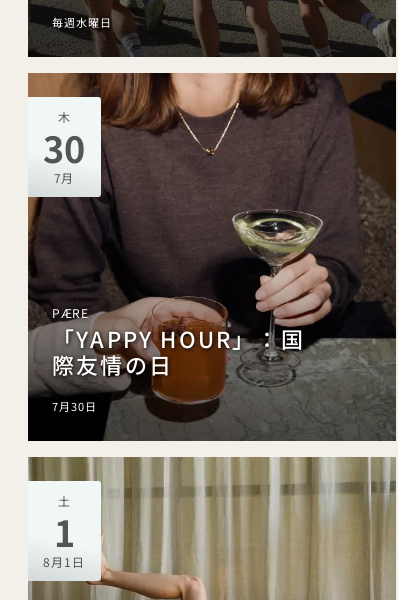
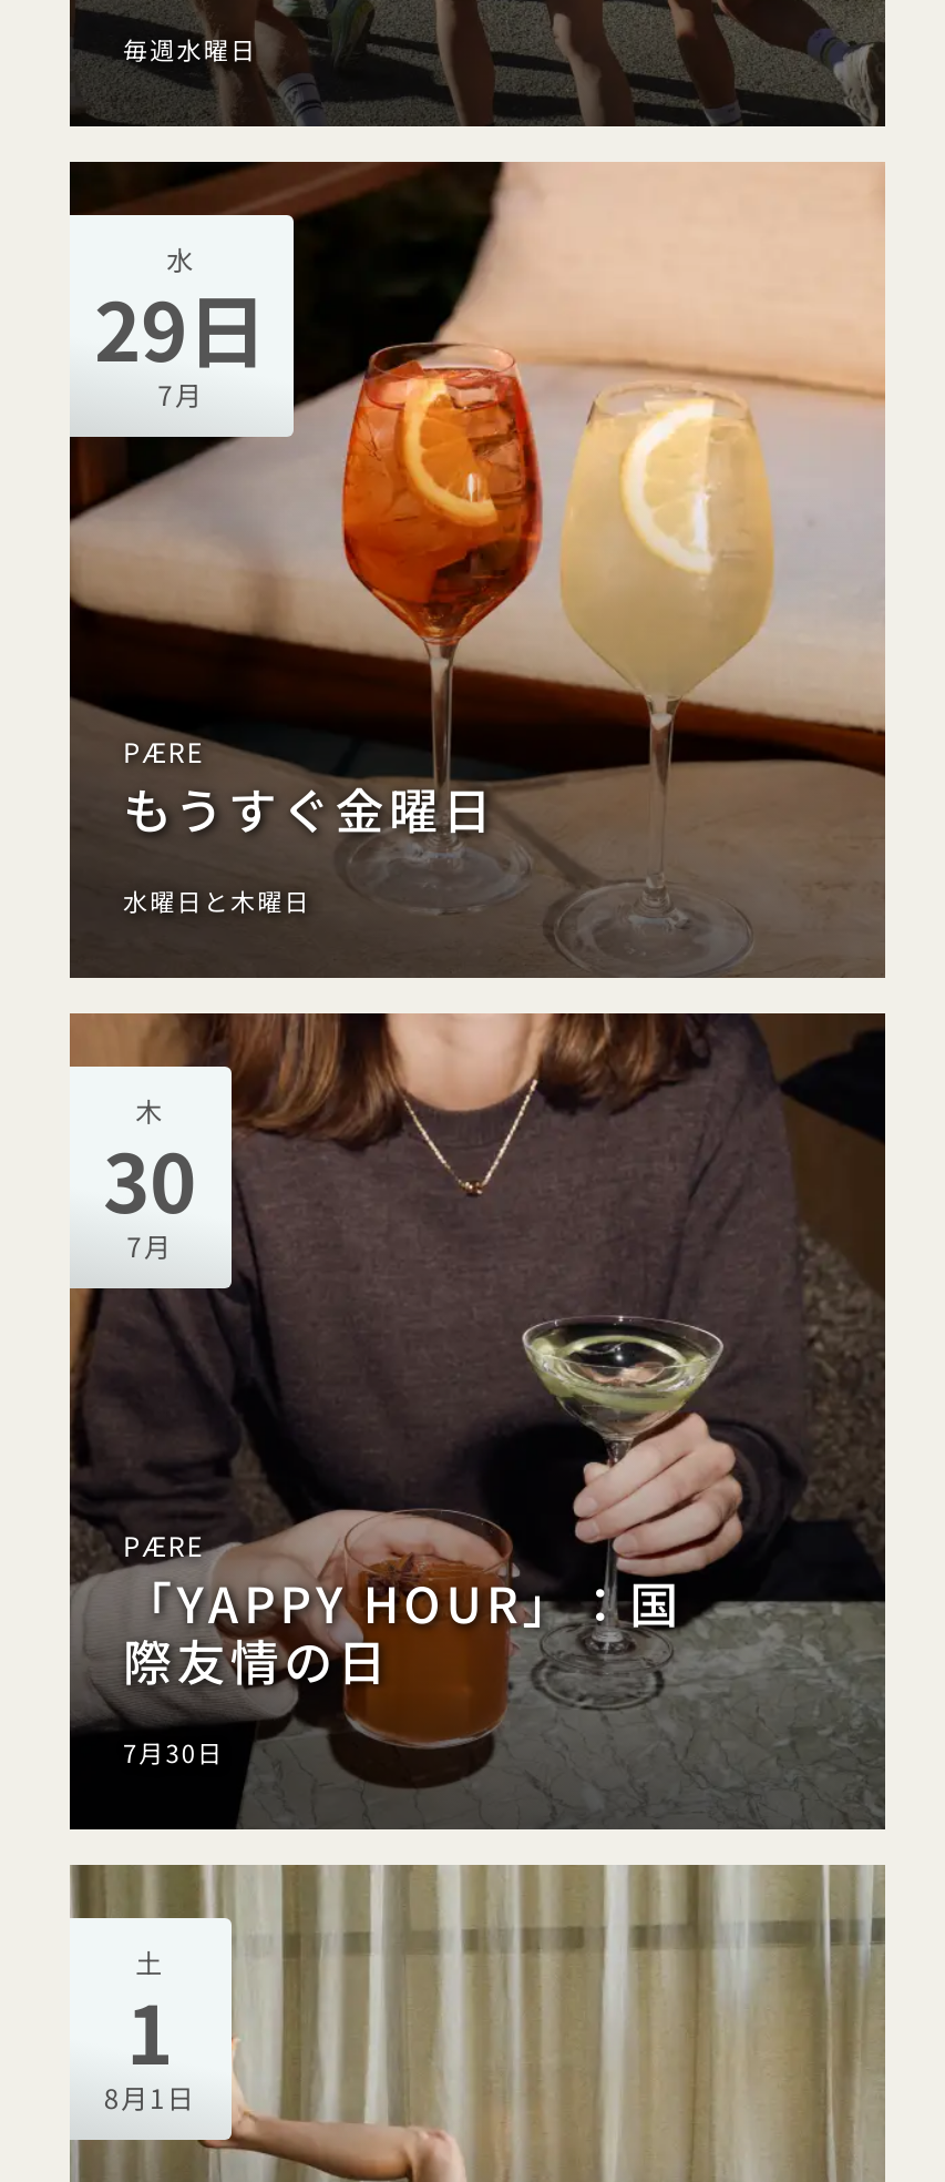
+ [image]
+ 水
+ 29日
+ 7月

+ PÆRE
+ もうすぐ金曜日
+ 水曜日と木曜日
